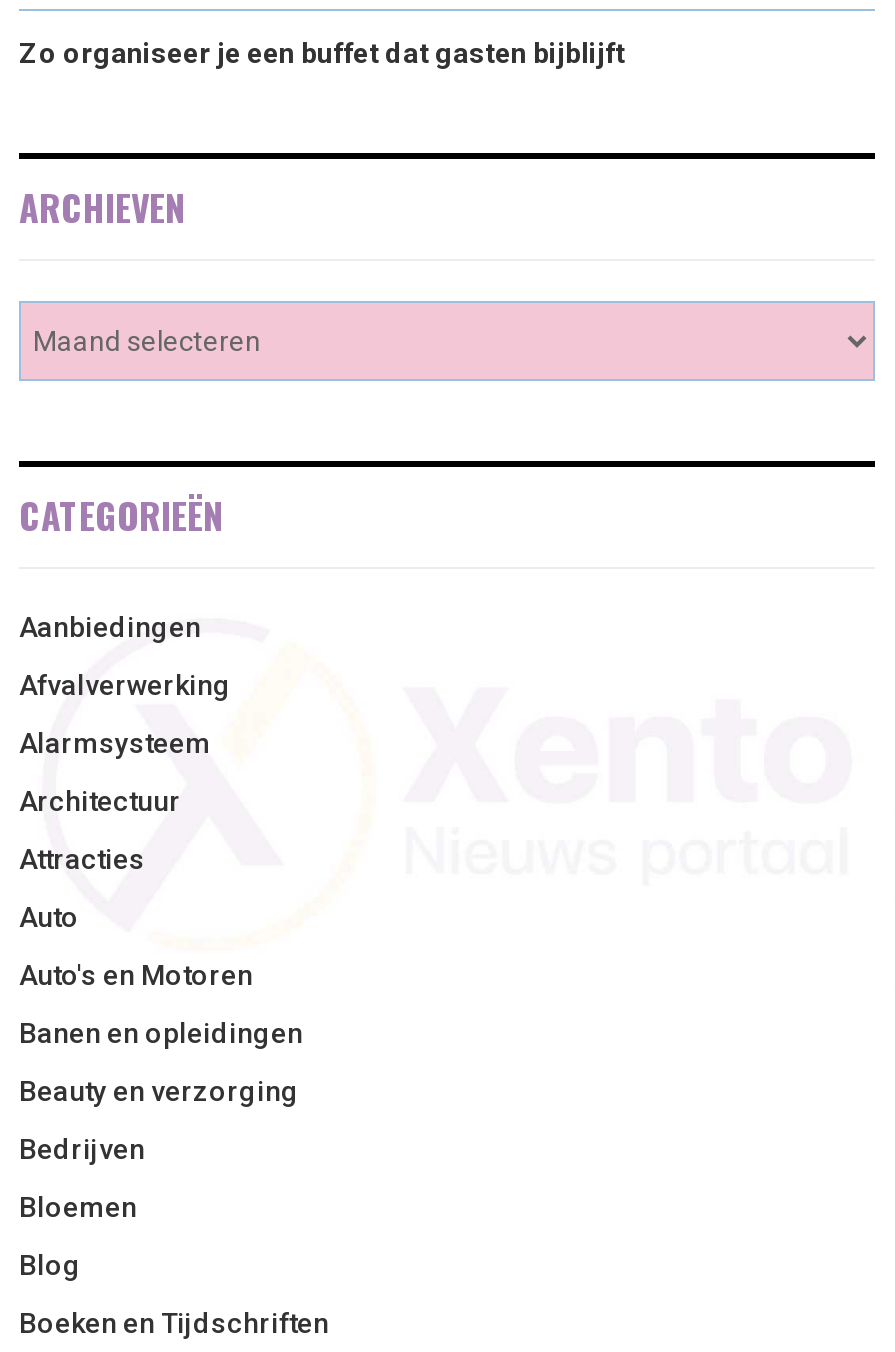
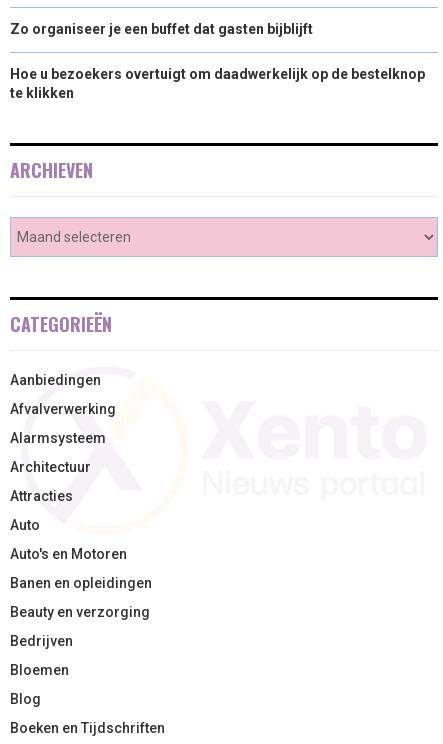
+ Hoe u bezoekers overtuigt om daadwerkelijk op de bestelknop
+ te klikken
